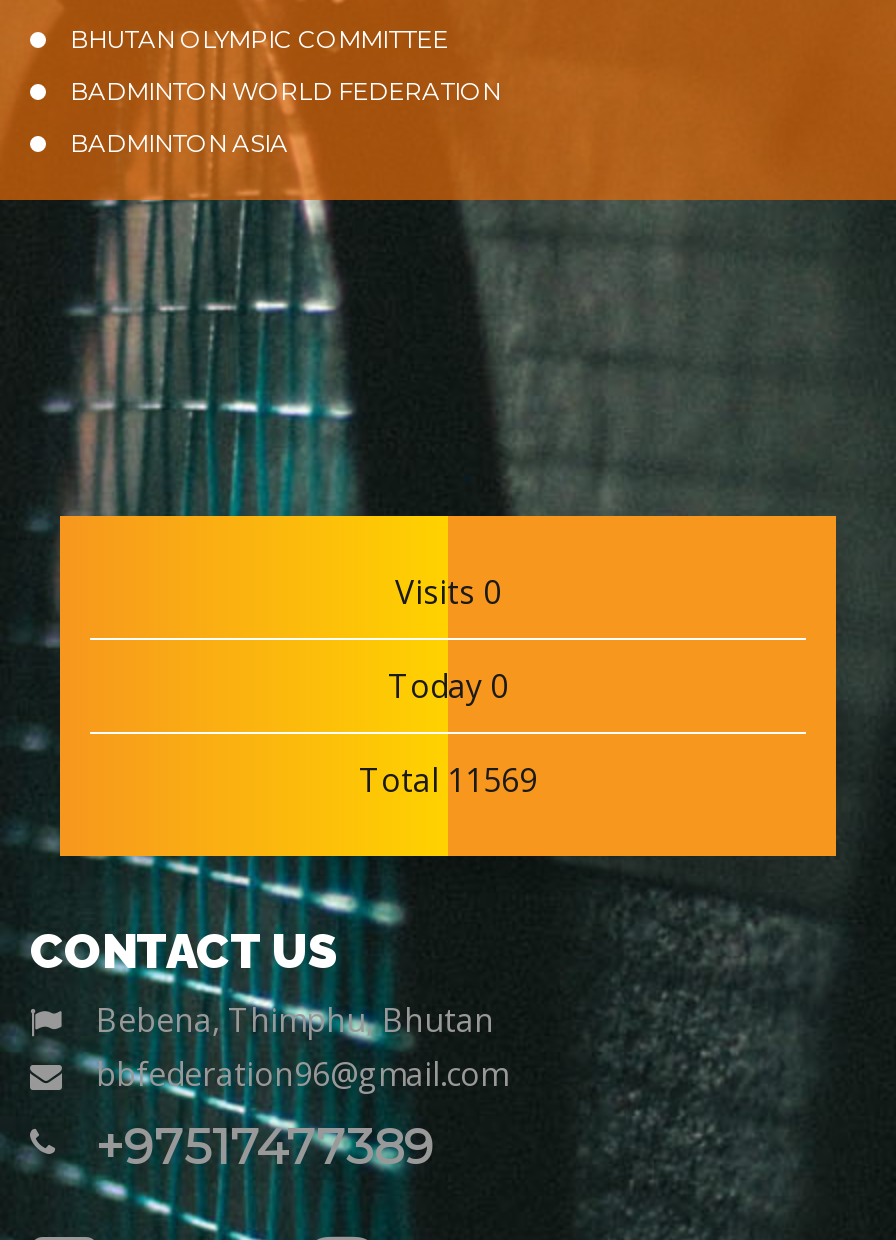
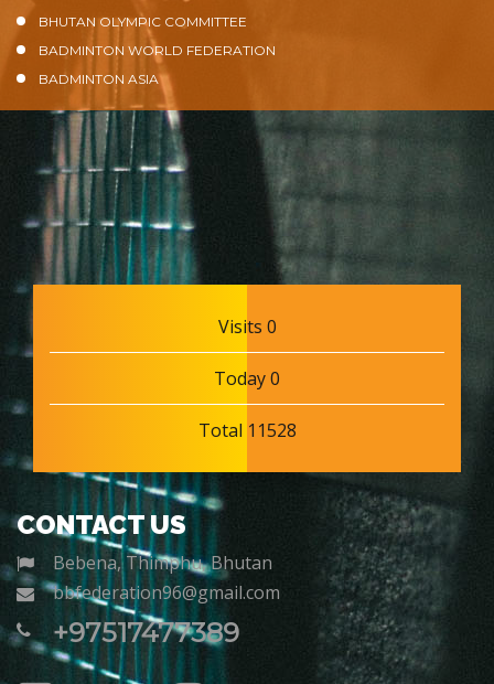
- Total 11569
+ Total 11528
